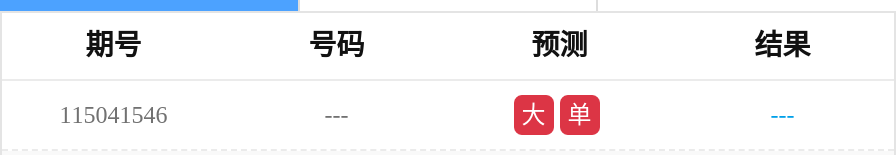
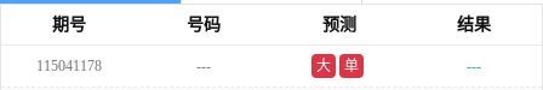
- 115041546
+ 115041178
